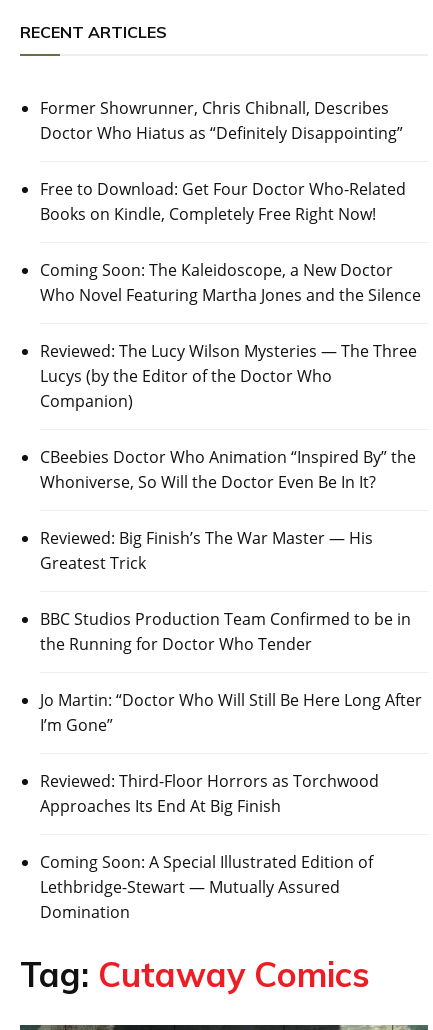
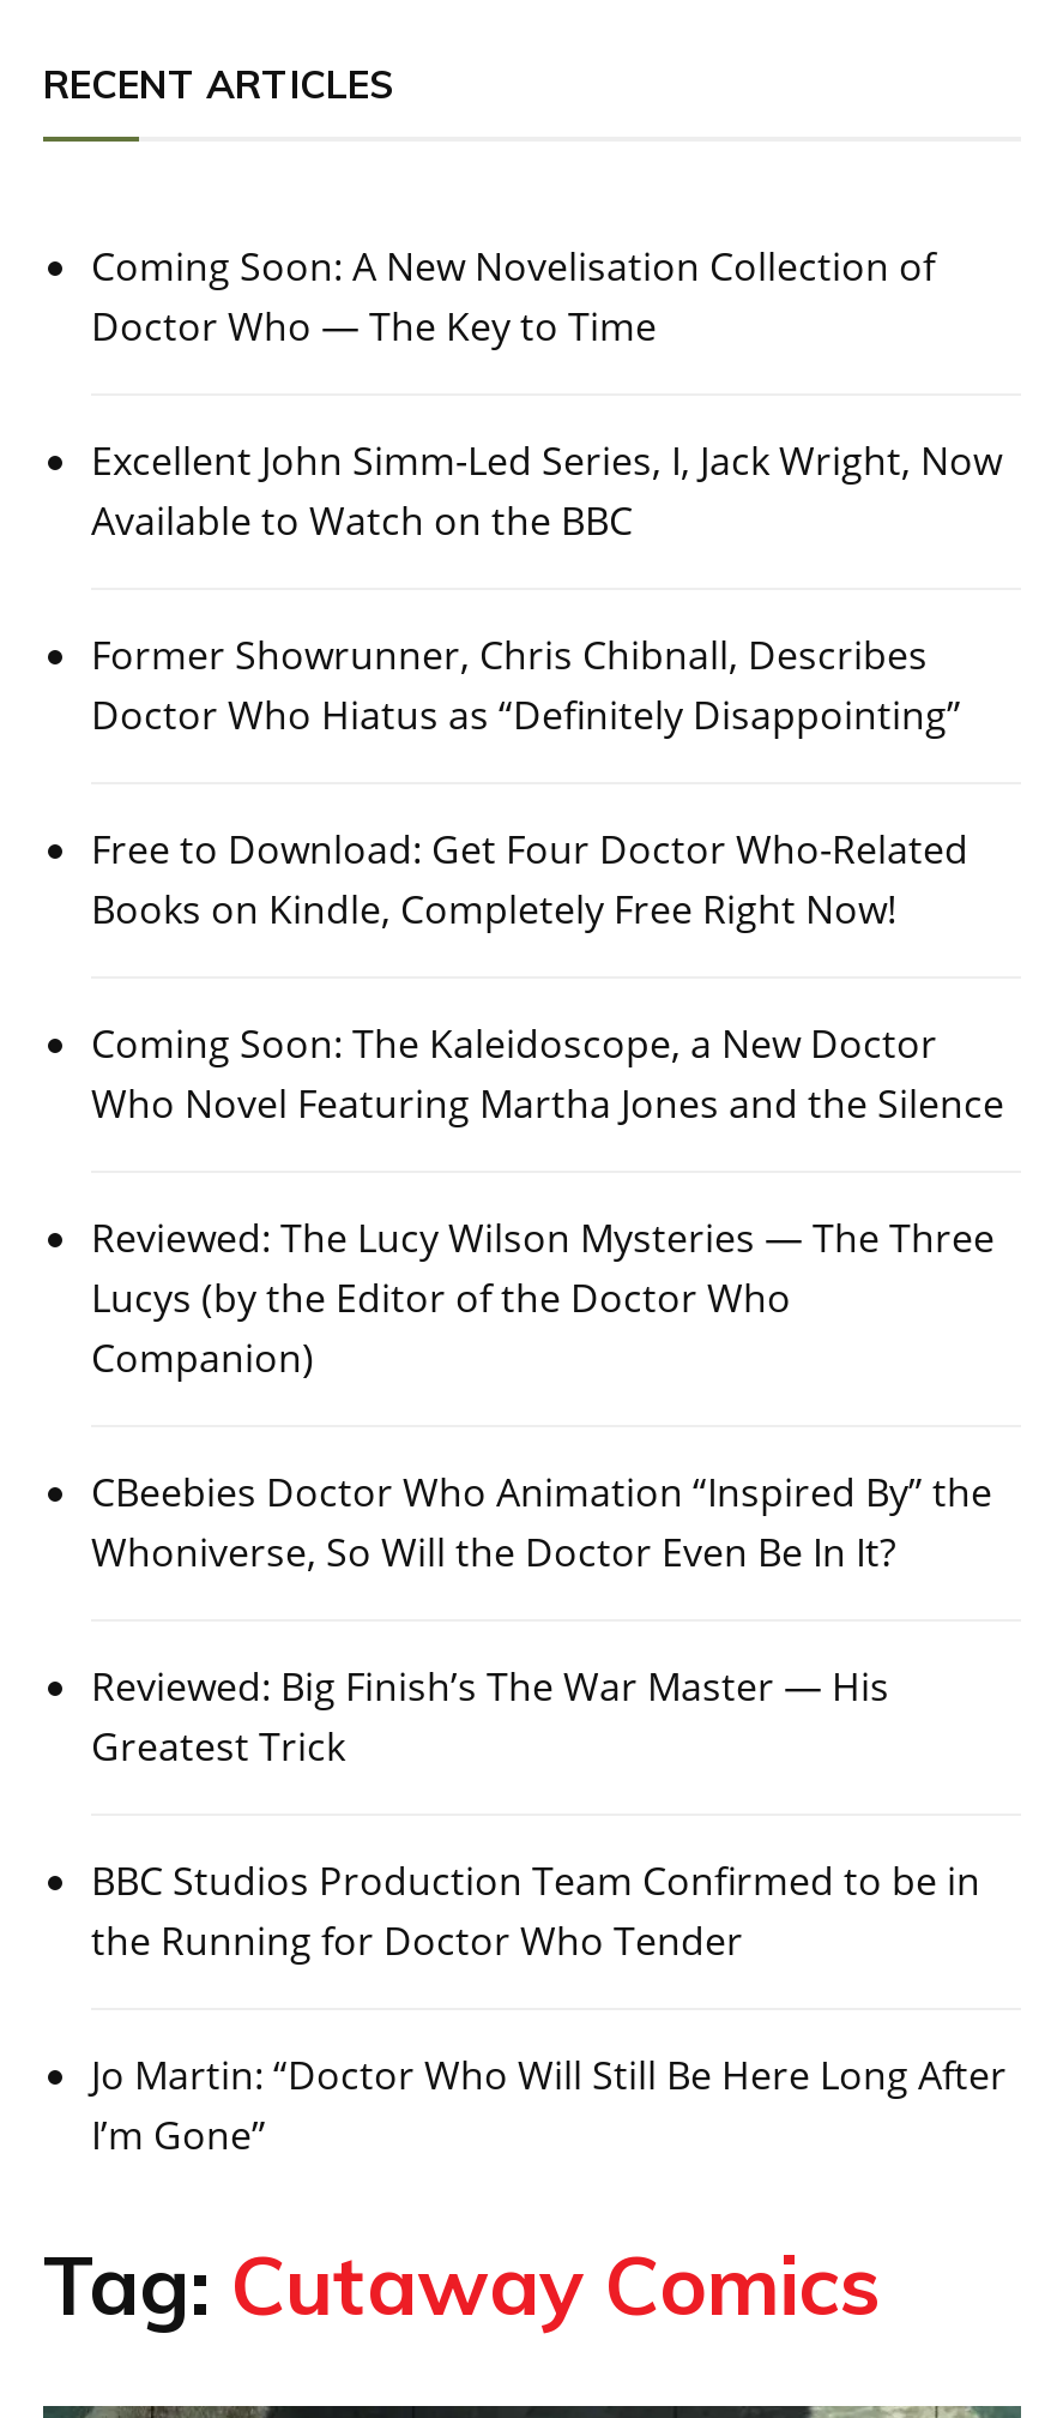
+ Coming Soon: A New Novelisation Collection of
+ Doctor Who — The Key to Time
+ Excellent John Simm-Led Series, I, Jack Wright, Now
+ Available to Watch on the BBC

moved down: Former Showrunner, Chris Chibnall, Describes | Doctor Who Hiatus as “Definitely Disappointing” | Free to Download: Get Four Doctor Who-Related | ... | Jo Martin: “Doctor Who Will Still Be Here Long After | I’m Gone”

- Reviewed: Third-Floor Horrors as Torchwood
- Approaches Its End At Big Finish
- Coming Soon: A Special Illustrated Edition of
- Lethbridge-Stewart — Mutually Assured
- Domination
